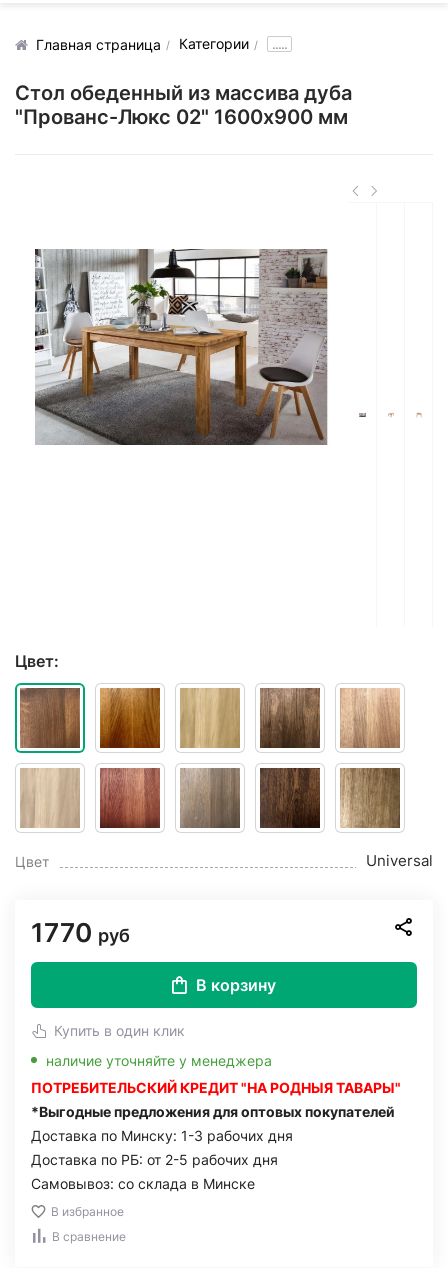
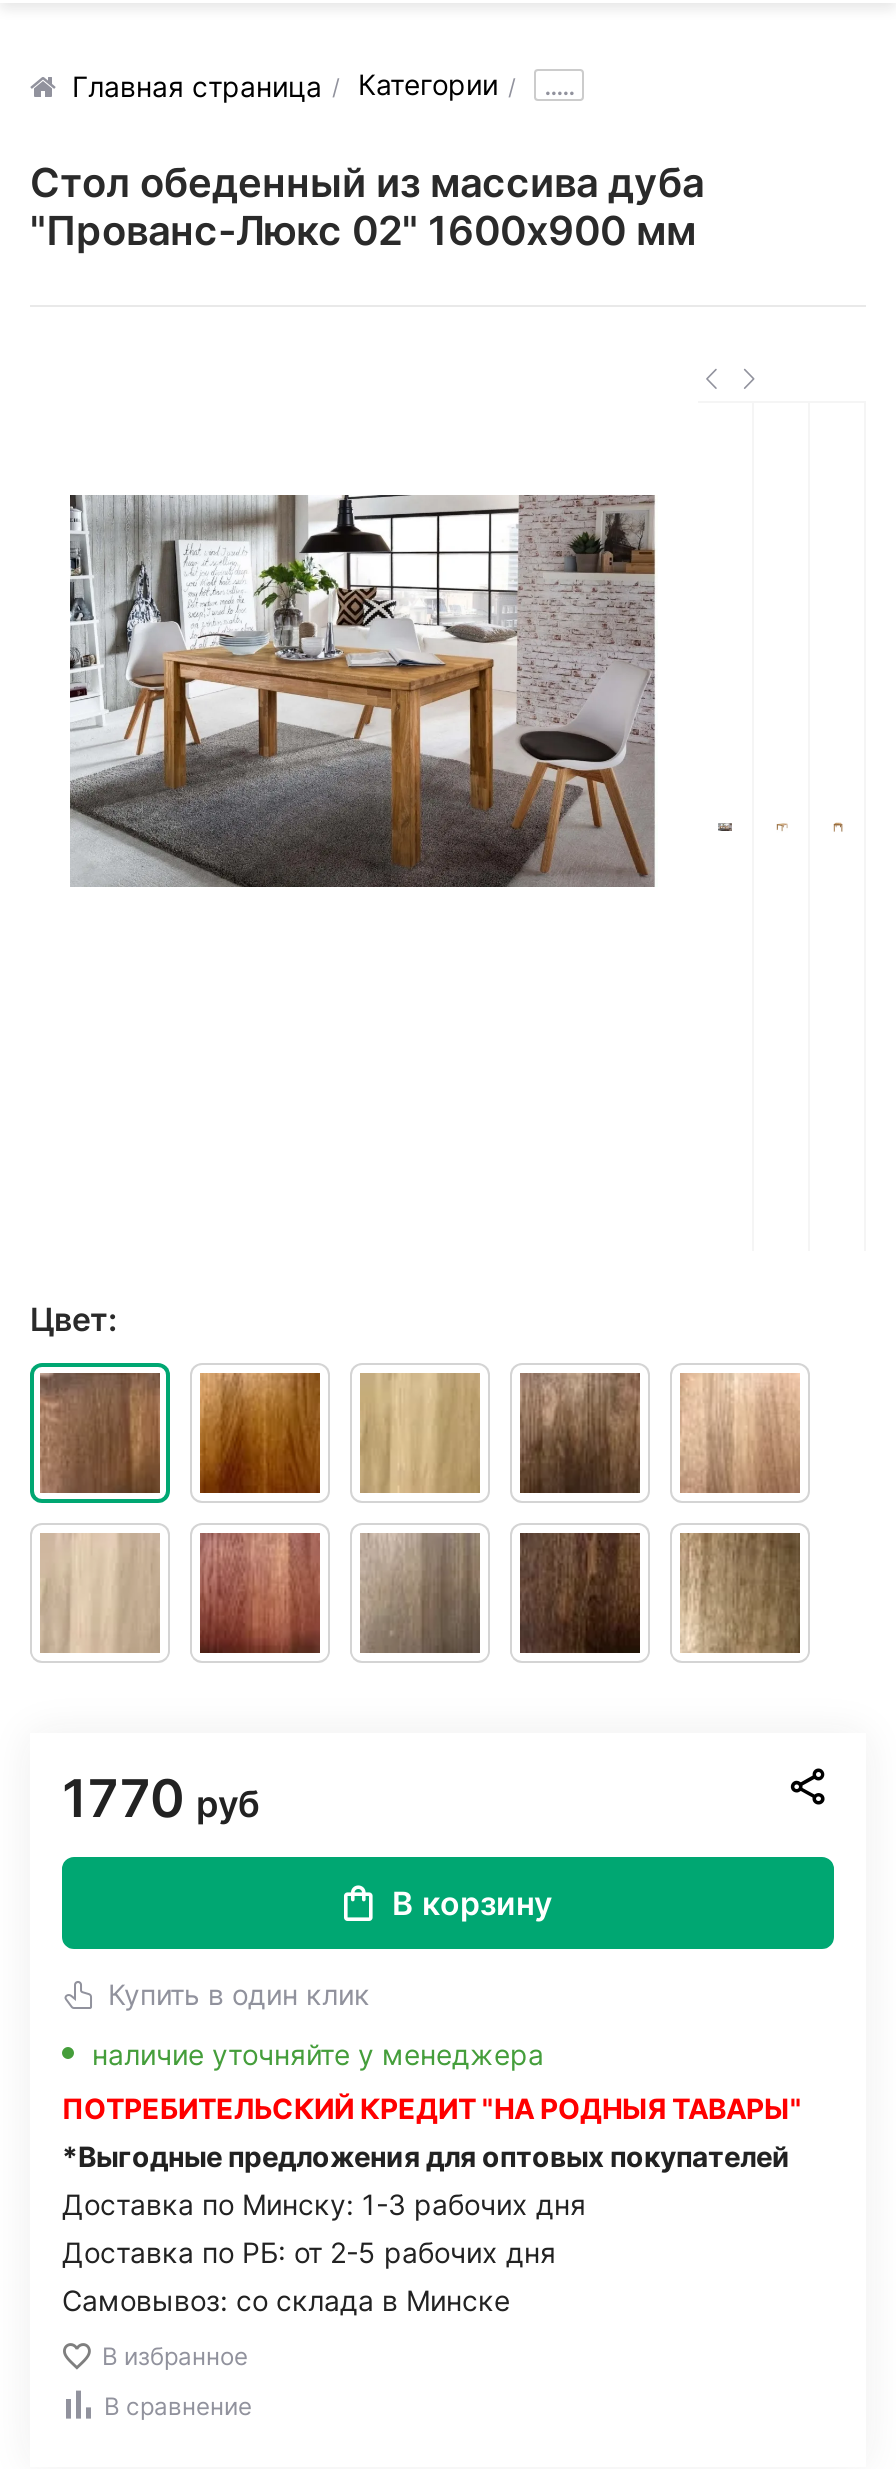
- Цвет
- Universal
